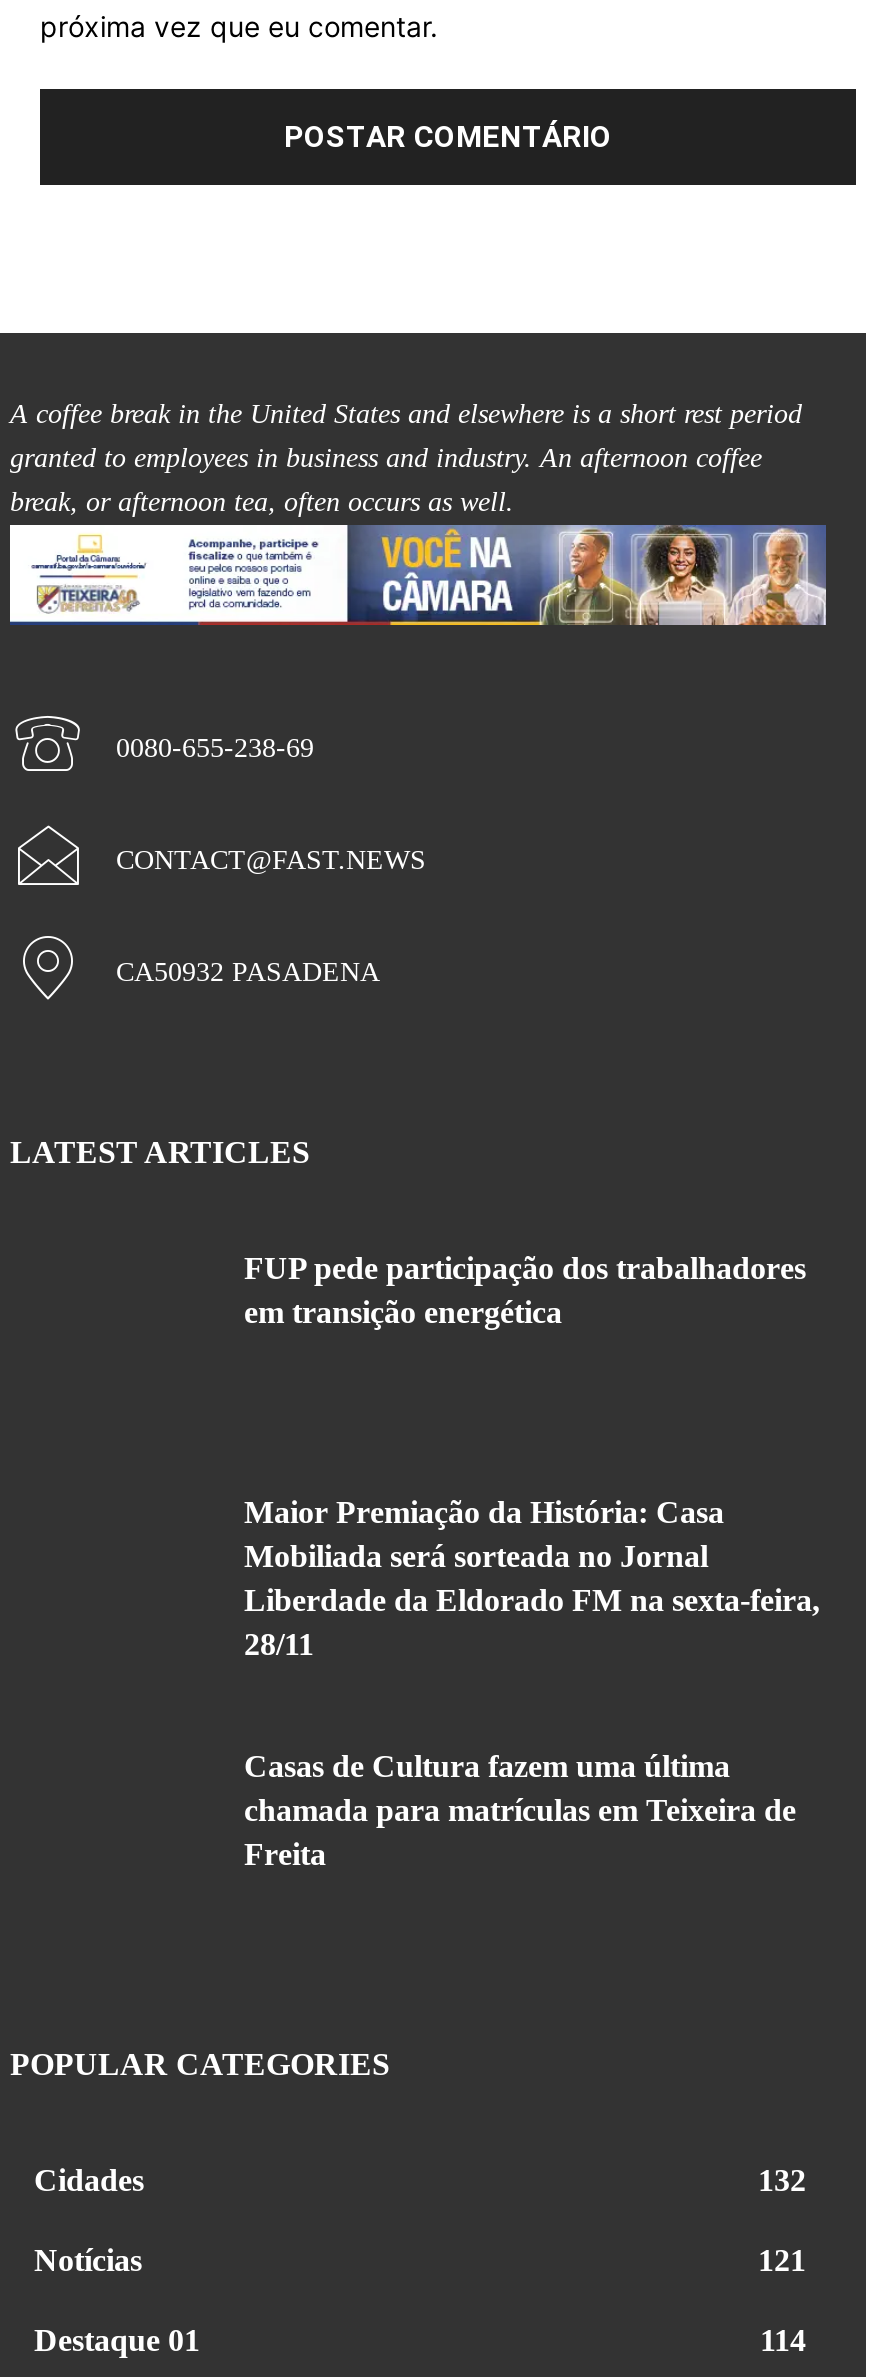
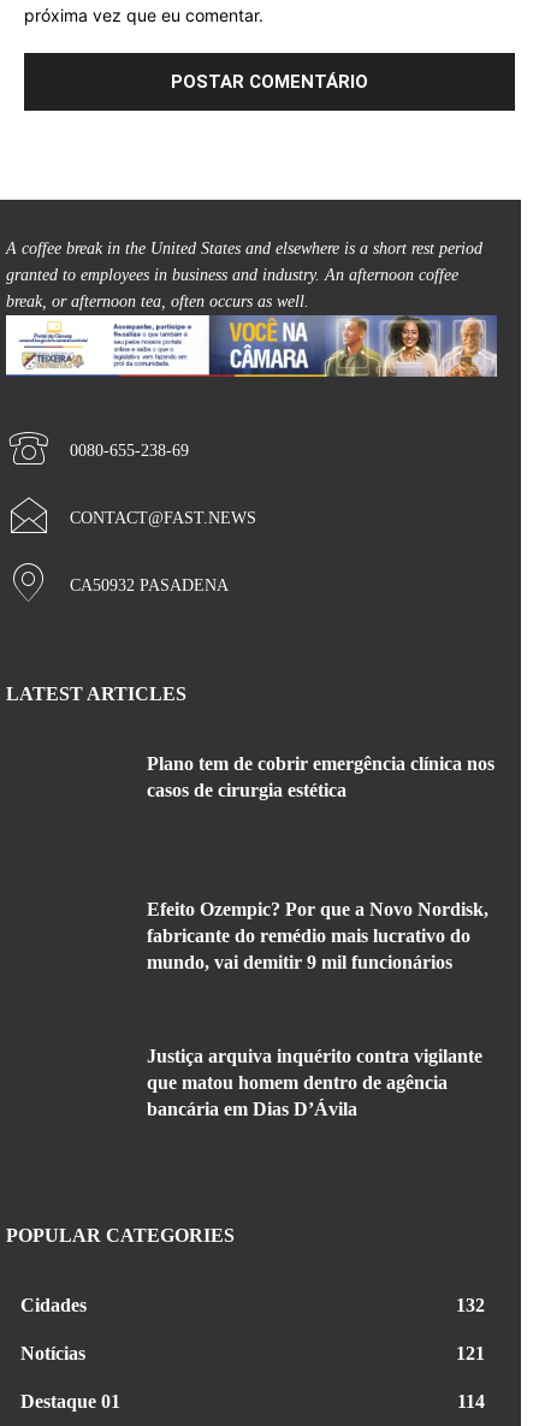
- FUP pede participação dos trabalhadores
- em transição energética
+ Plano tem de cobrir emergência clínica nos
+ casos de cirurgia estética

- Maior Premiação da História: Casa
- Mobiliada será sorteada no Jornal
- Liberdade da Eldorado FM na sexta-feira,
- 28/11
+ Efeito Ozempic? Por que a Novo Nordisk,
+ fabricante do remédio mais lucrativo do
+ mundo, vai demitir 9 mil funcionários

- Casas de Cultura fazem uma última
- chamada para matrículas em Teixeira de
- Freita
+ Justiça arquiva inquérito contra vigilante
+ que matou homem dentro de agência
+ bancária em Dias D’Ávila
